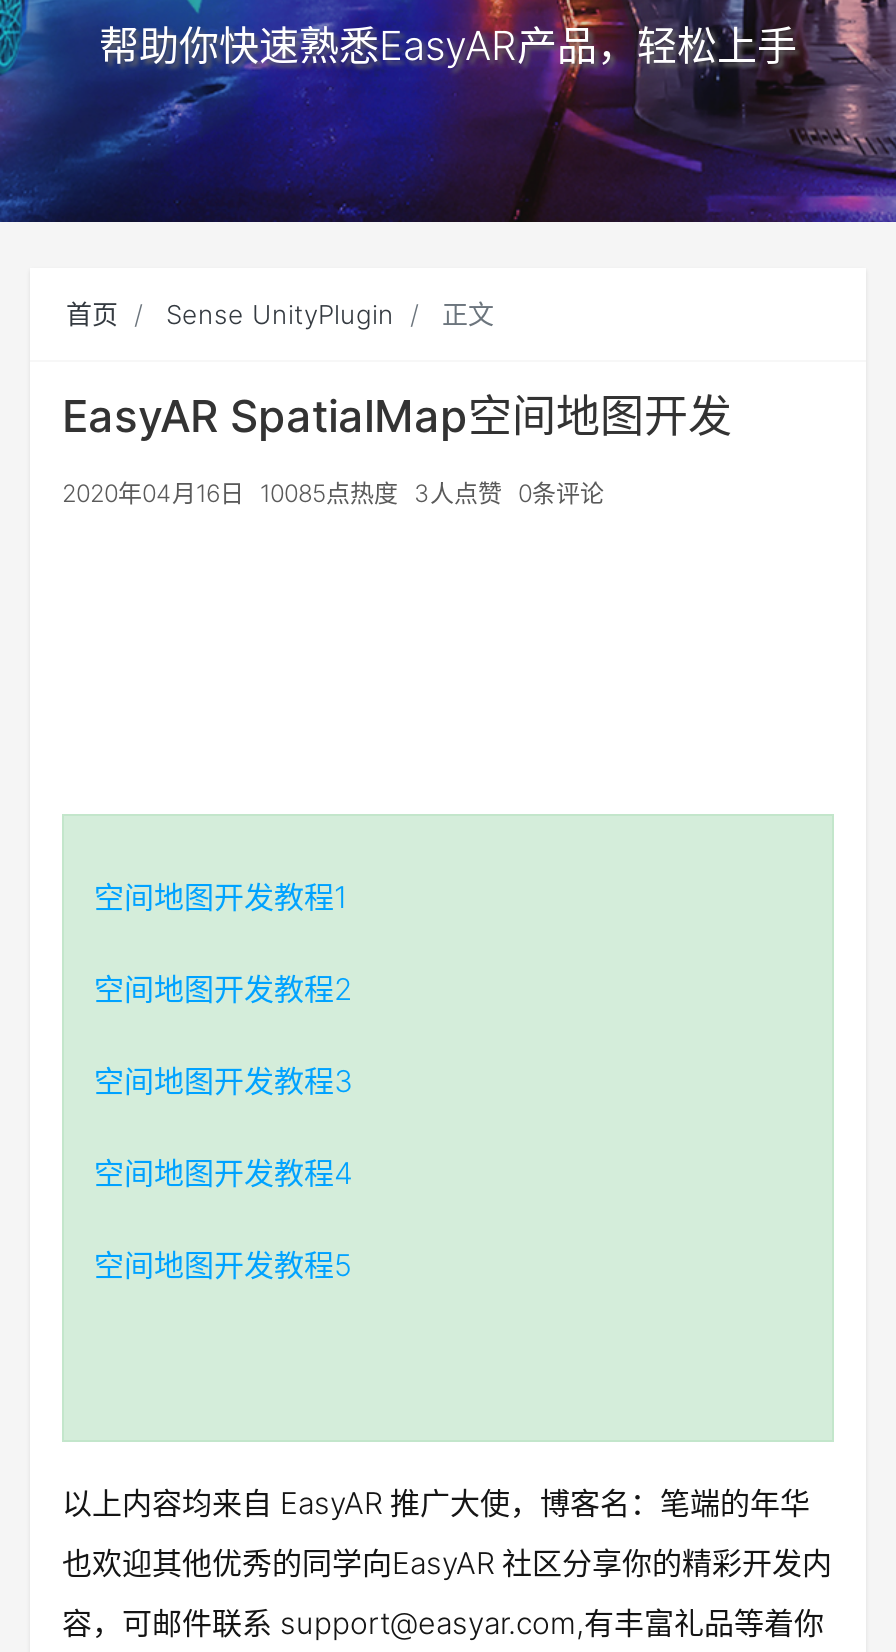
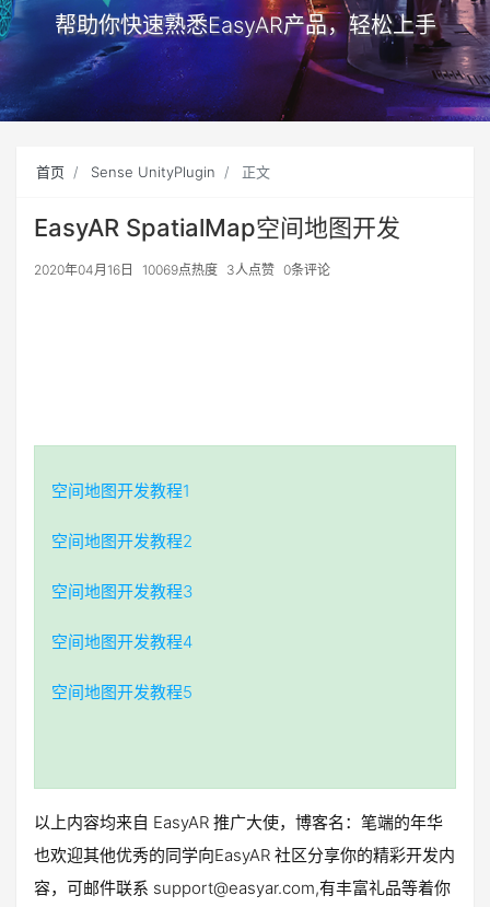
- 2020年04月16日 10085点热度 3人点赞 0条评论
+ 2020年04月16日 10069点热度 3人点赞 0条评论
